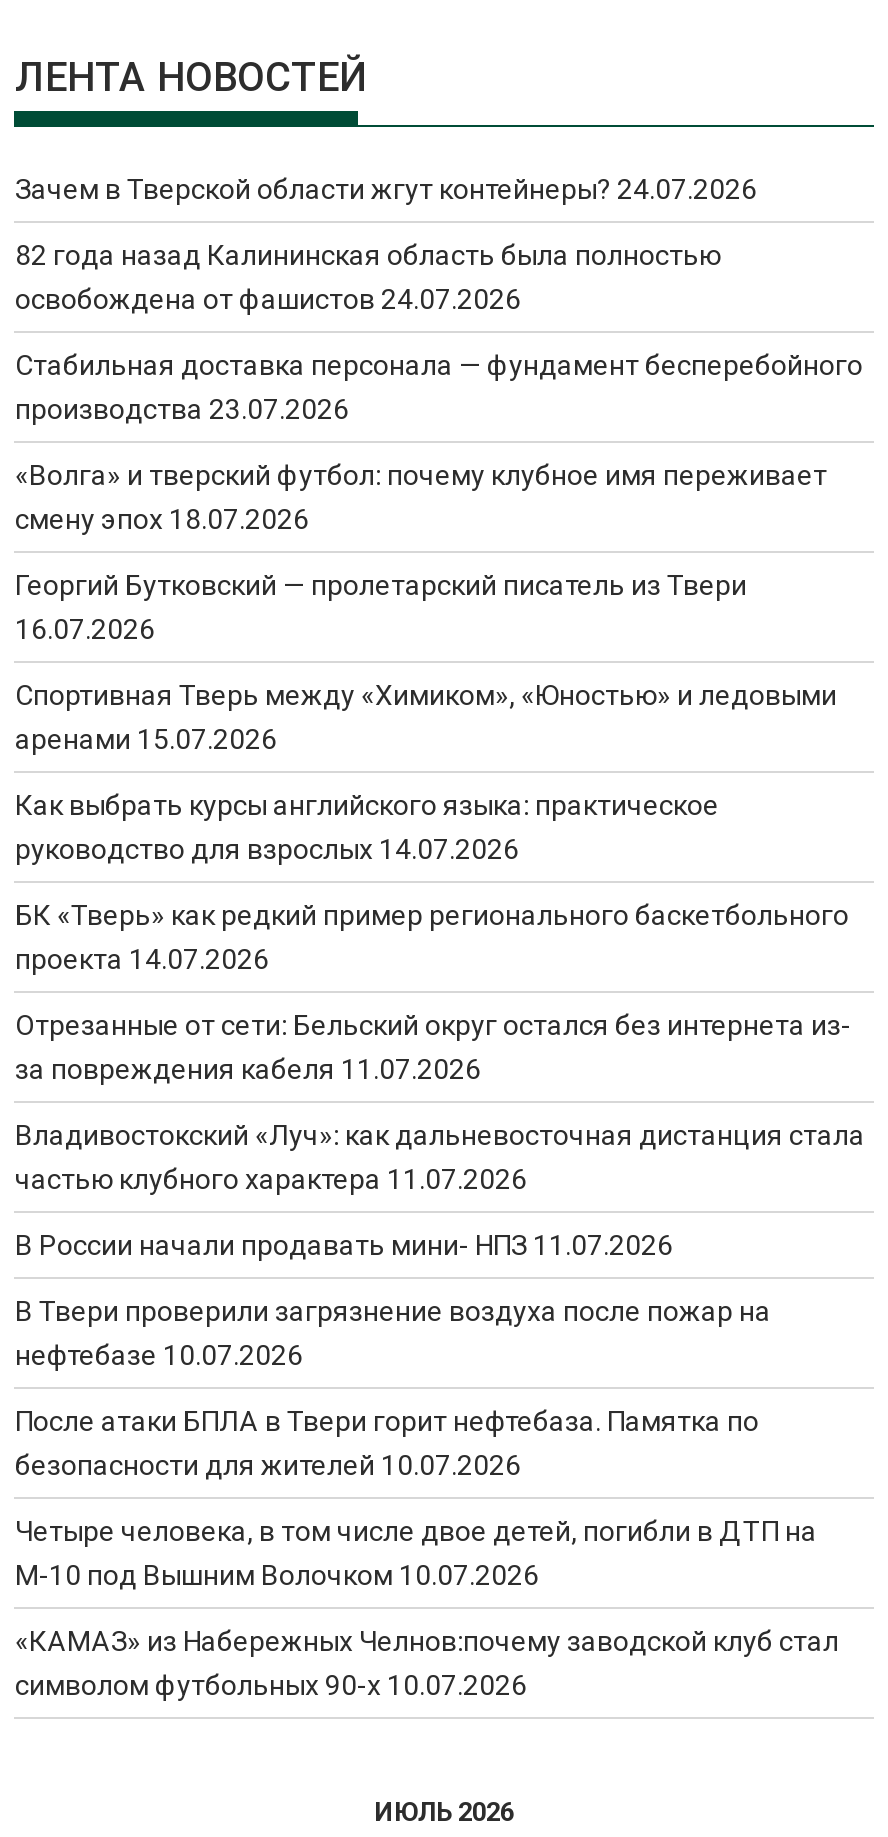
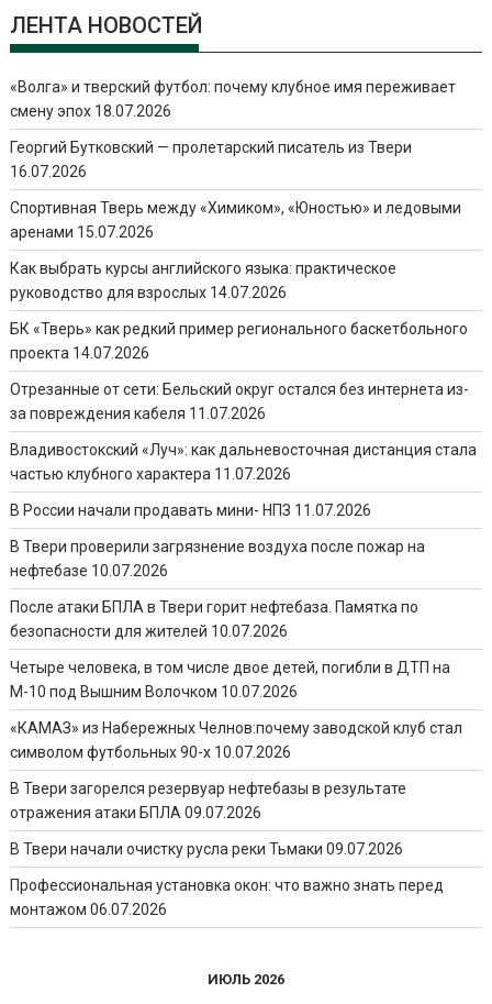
- Зачем в Тверской области жгут контейнеры? 24.07.2026
- 82 года назад Калининская область была полностью
- освобождена от фашистов 24.07.2026
- Стабильная доставка персонала — фундамент бесперебойного
- производства 23.07.2026

moved up: «Волга» и тверский футбол: почему клубное имя переживает | смену эпох 18.07.2026 | Георгий Бутковский — пролетарский писатель из Твери | ... | «КАМАЗ» из Набережных Челнов:почему заводской клуб стал | символом футбольных 90-х 10.07.2026

+ В Твери загорелся резервуар нефтебазы в результате
+ отражения атаки БПЛА 09.07.2026
+ В Твери начали очистку русла реки Тьмаки 09.07.2026
+ Профессиональная установка окон: что важно знать перед
+ монтажом 06.07.2026
